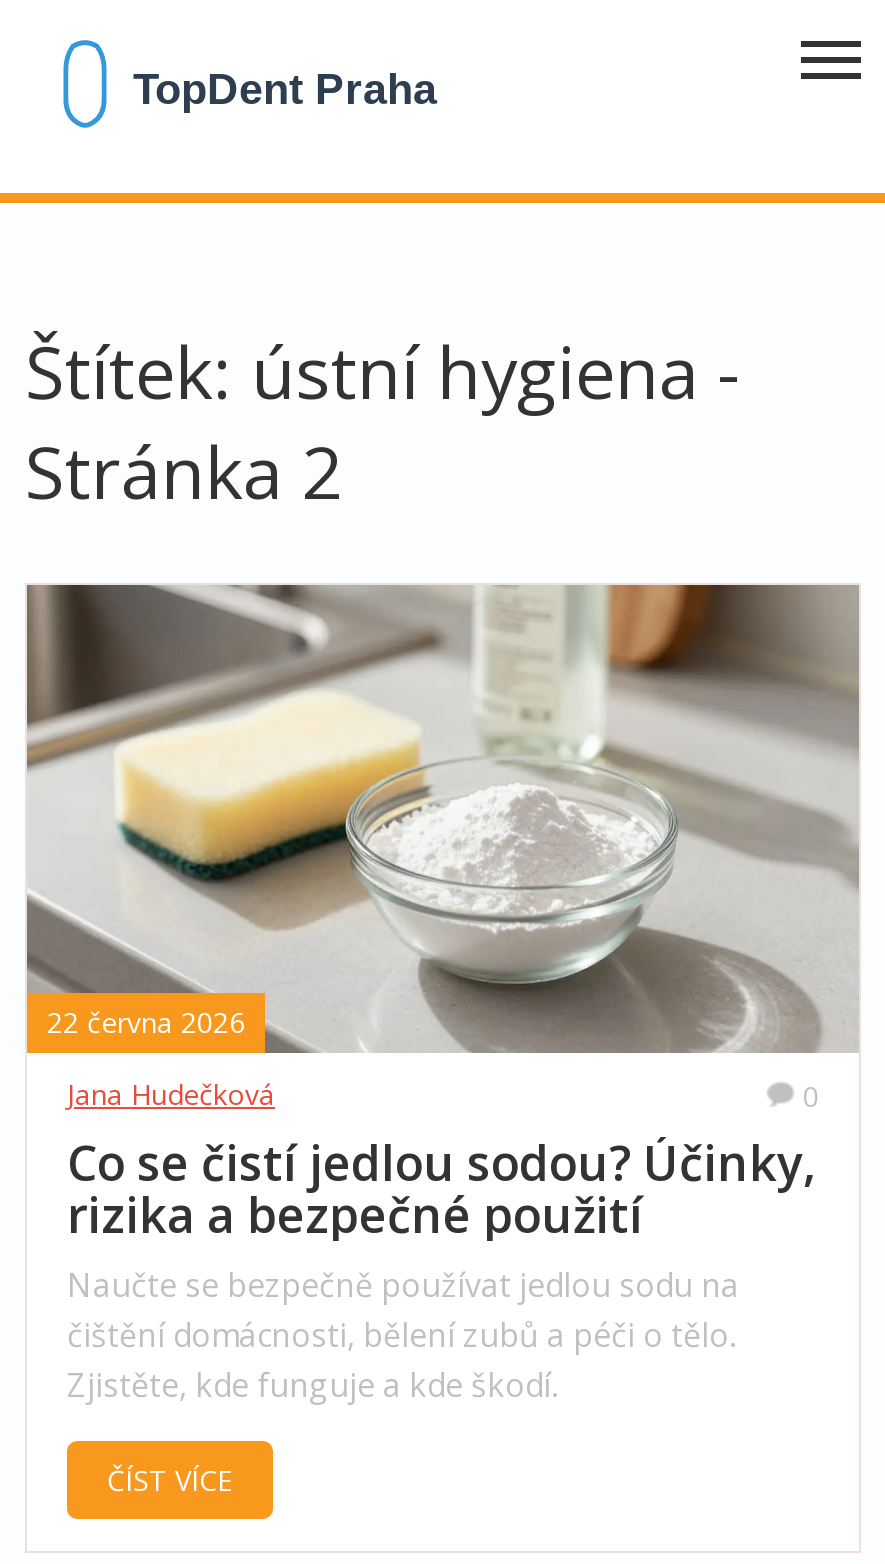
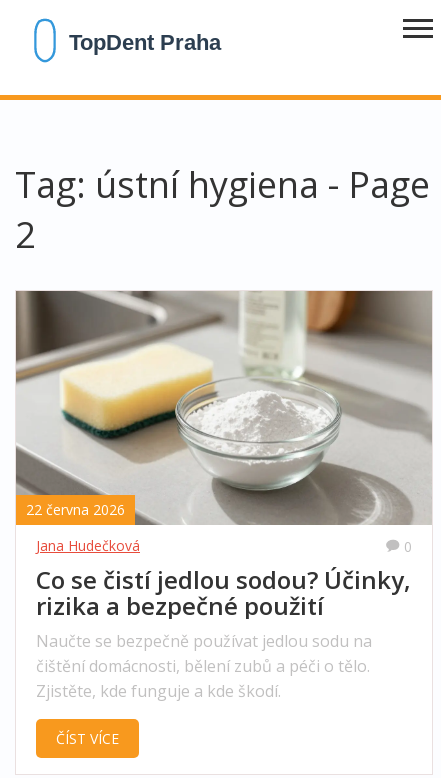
- Štítek: ústní hygiena -
- Stránka 2
+ Tag: ústní hygiena - Page
+ 2
